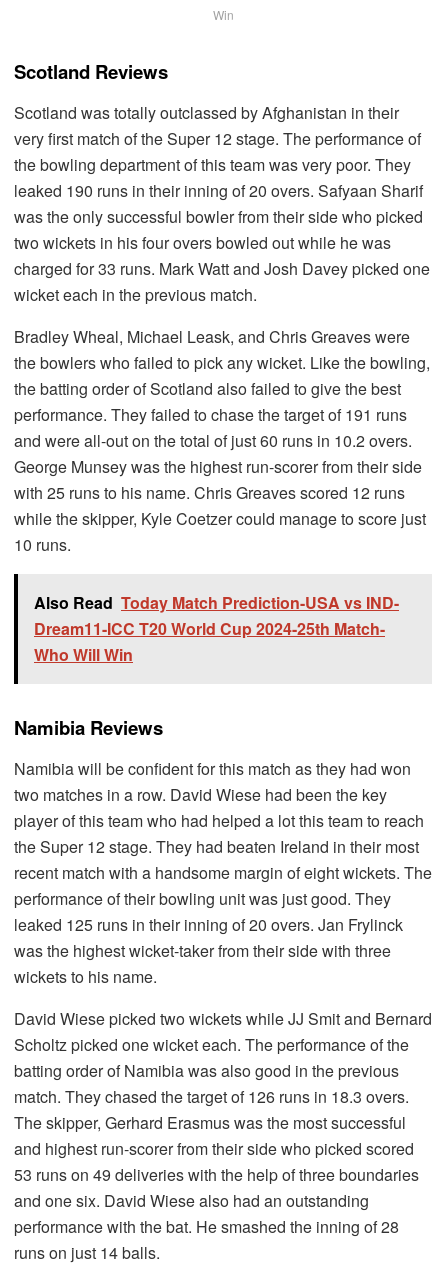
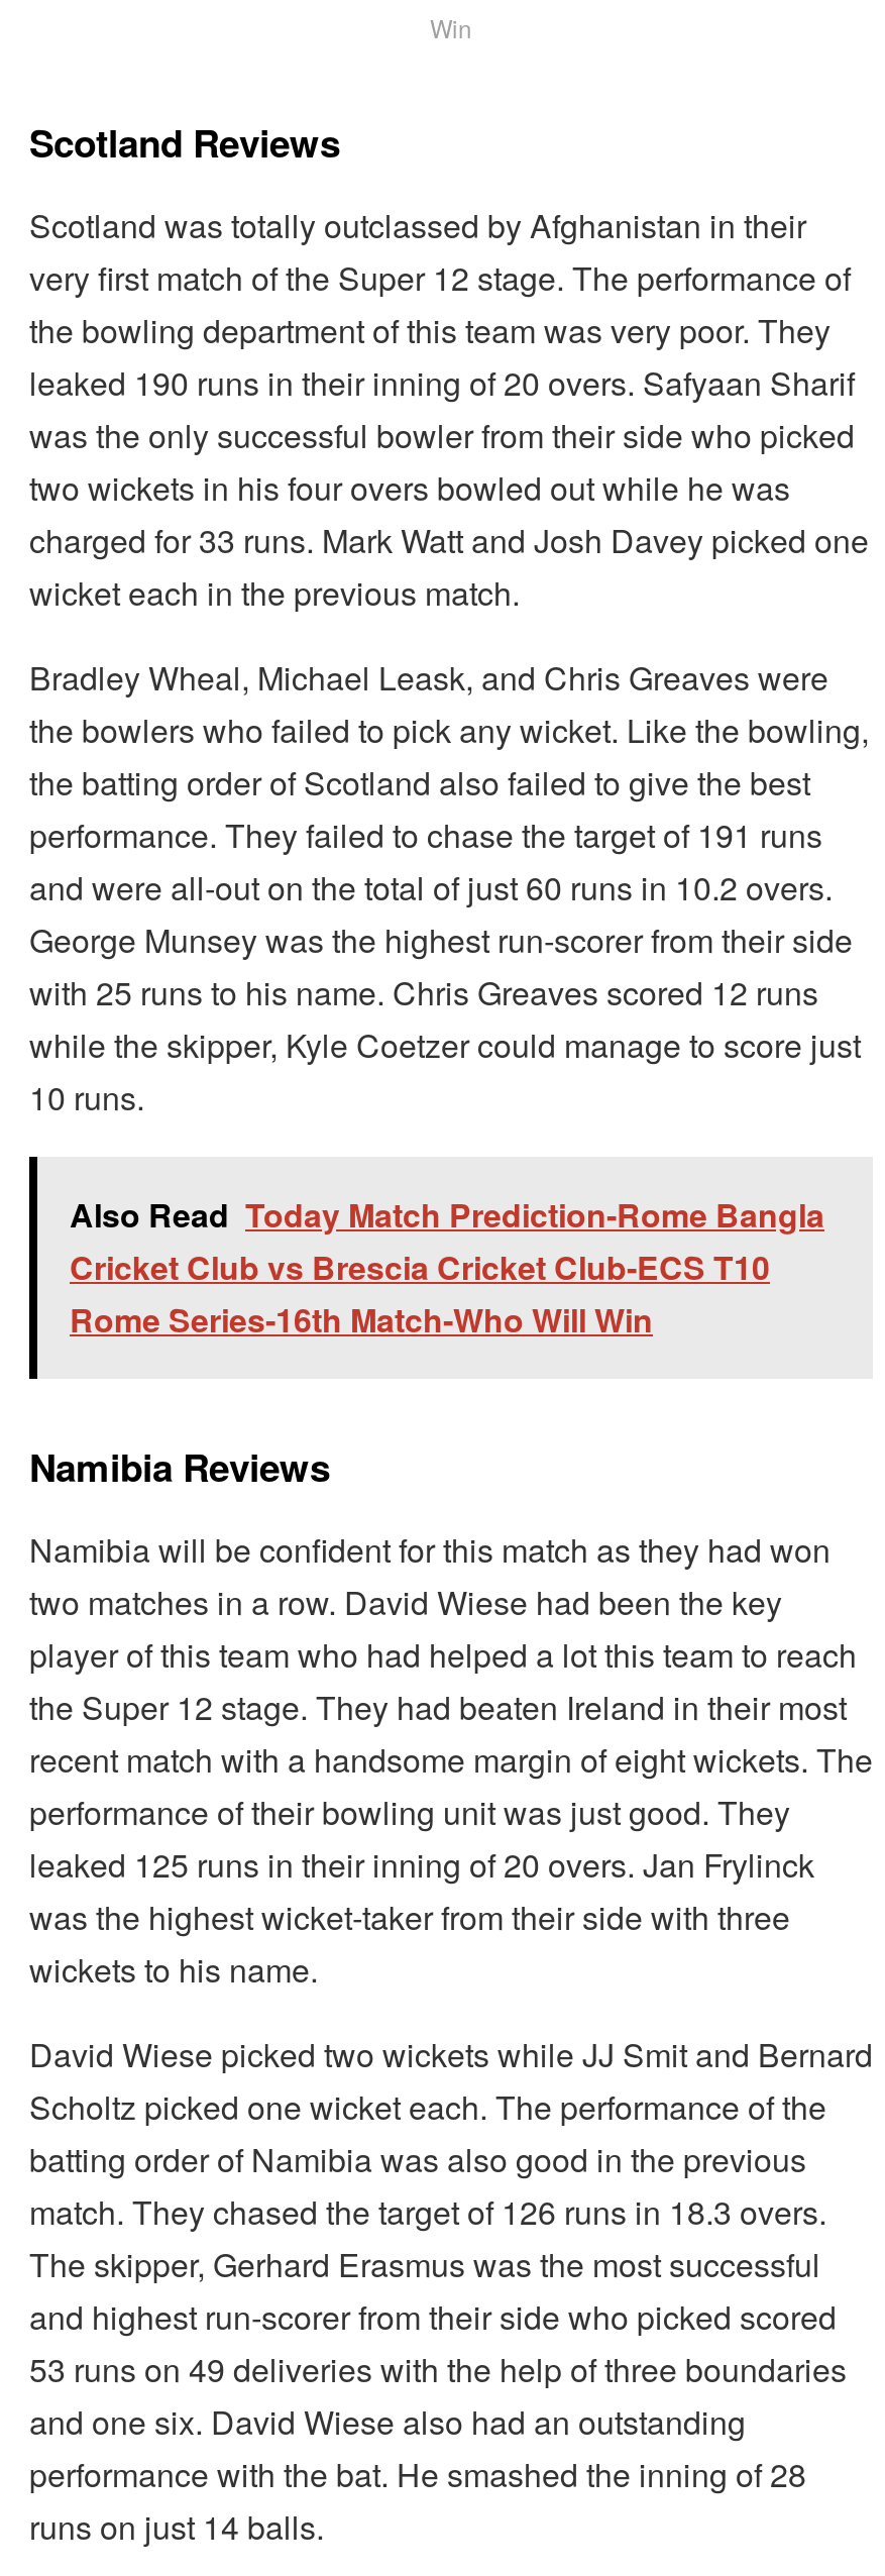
- Also Read Today Match Prediction-USA vs IND-
- Dream11-ICC T20 World Cup 2024-25th Match-
- Who Will Win
+ Also Read Today Match Prediction-Rome Bangla
+ Cricket Club vs Brescia Cricket Club-ECS T10
+ Rome Series-16th Match-Who Will Win
